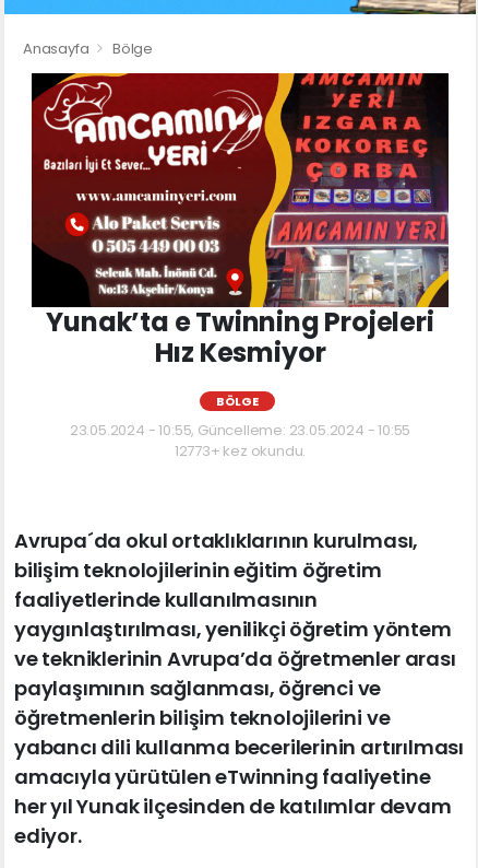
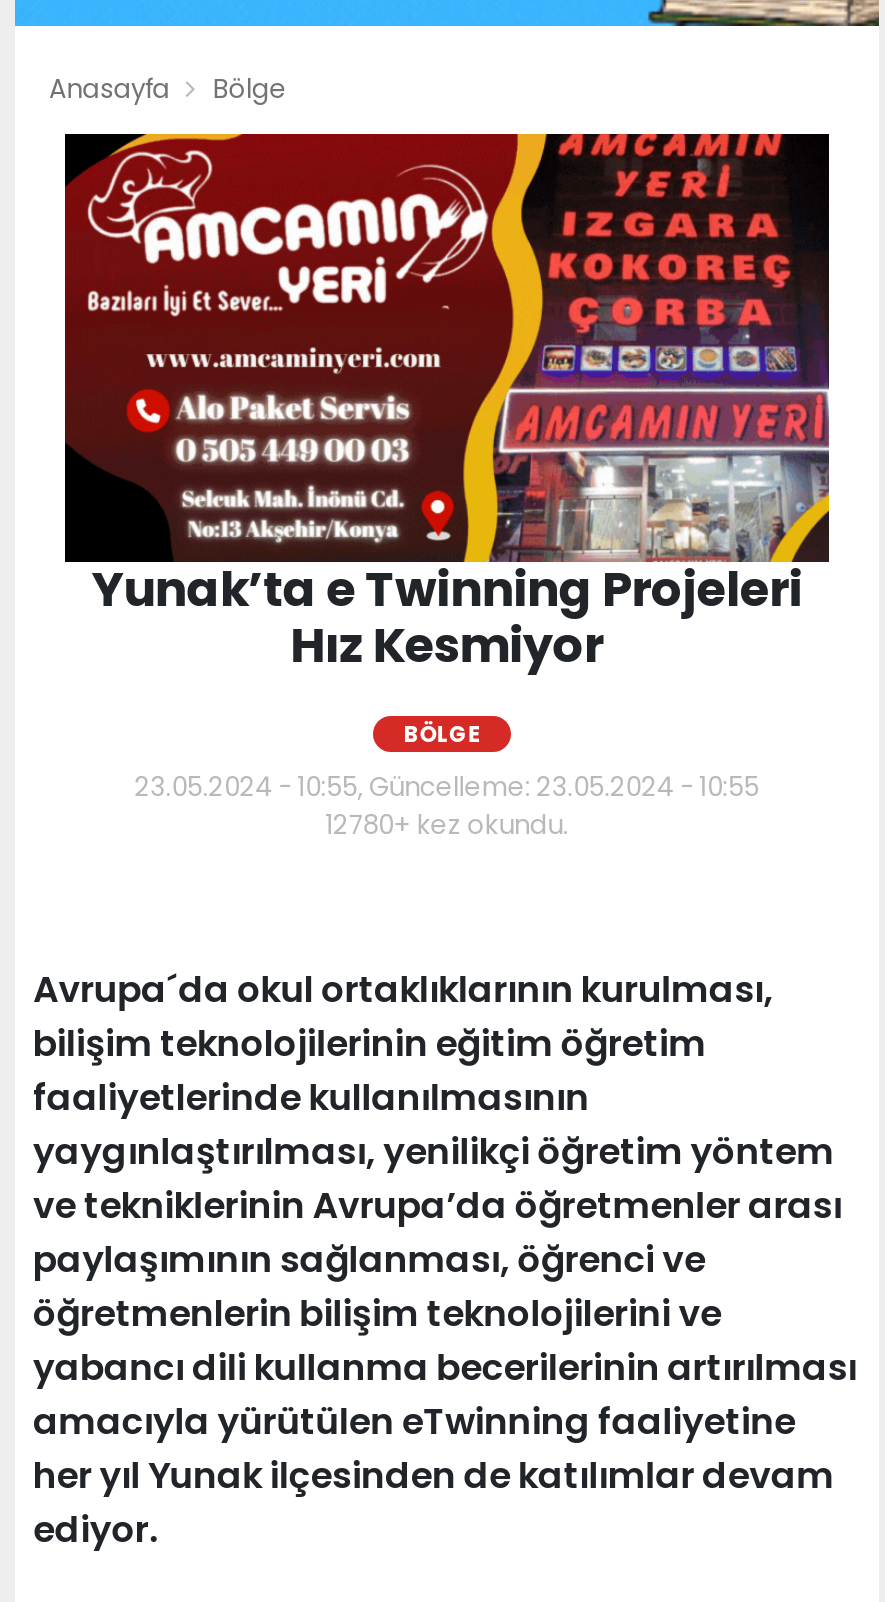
- 12773+ kez okundu.
+ 12780+ kez okundu.
